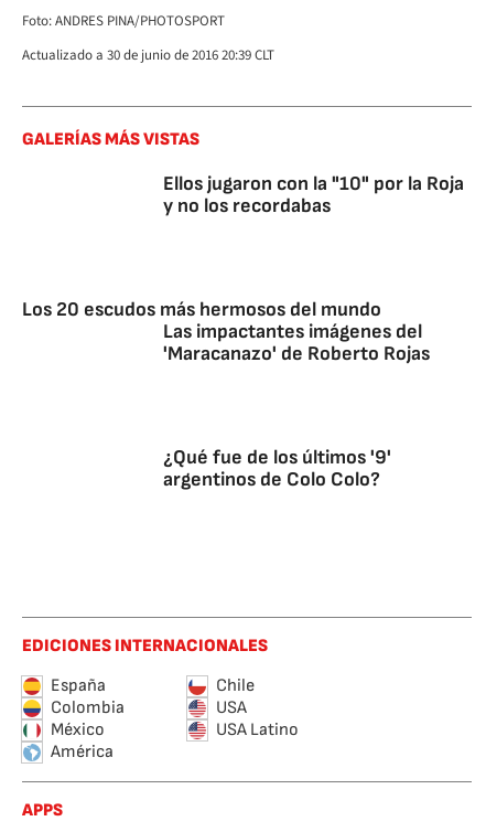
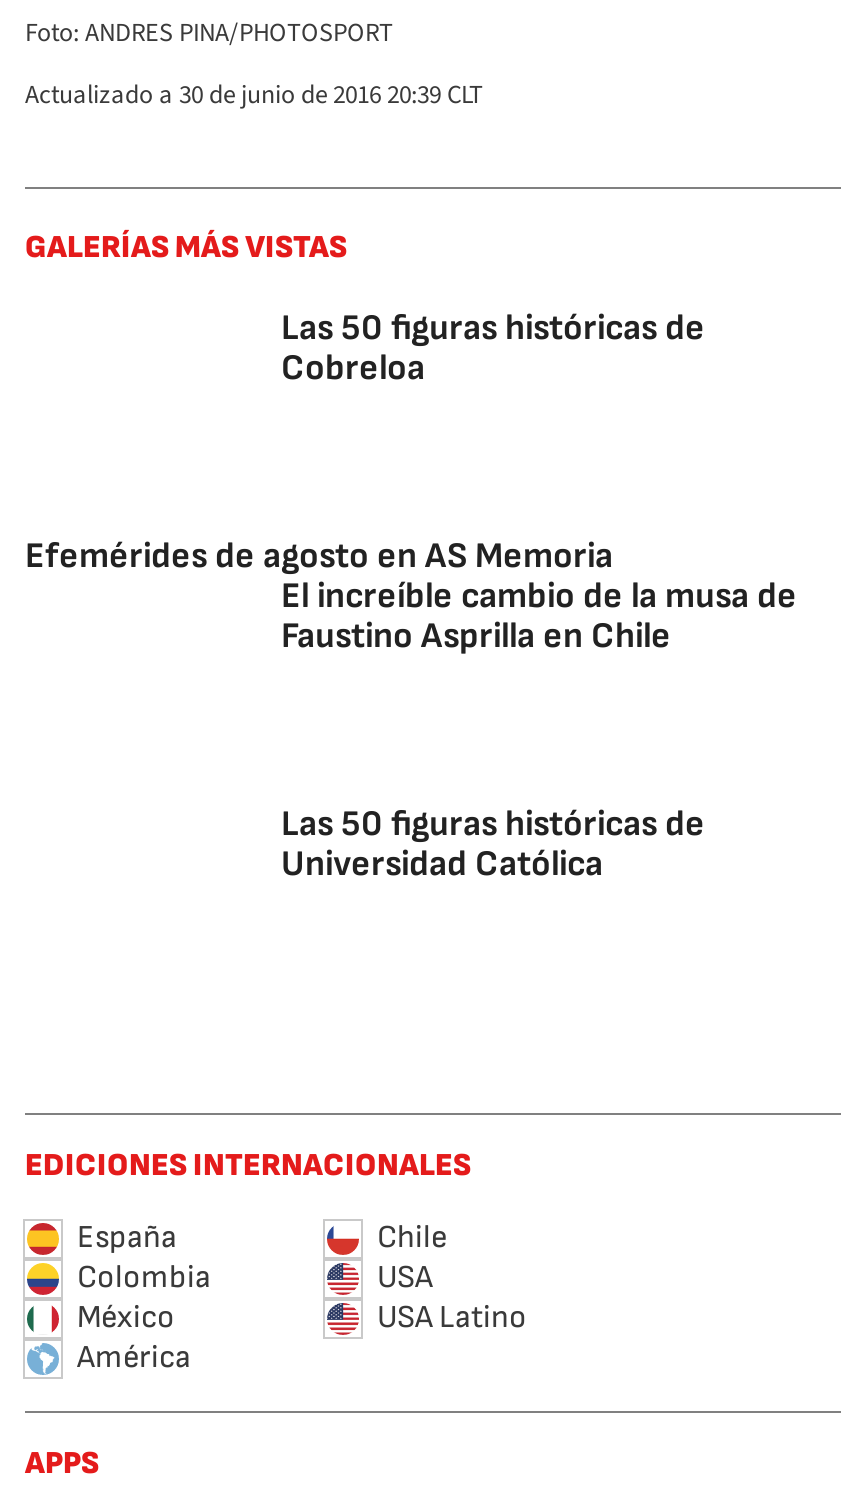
- Ellos jugaron con la "10" por la Roja
- y no los recordabas
+ Las 50 figuras históricas de
+ Cobreloa

- Los 20 escudos más hermosos del mundo
- Las impactantes imágenes del
- 'Maracanazo' de Roberto Rojas
+ Efemérides de agosto en AS Memoria
+ El increíble cambio de la musa de
+ Faustino Asprilla en Chile

- ¿Qué fue de los últimos '9'
- argentinos de Colo Colo?
+ Las 50 figuras históricas de
+ Universidad Católica
